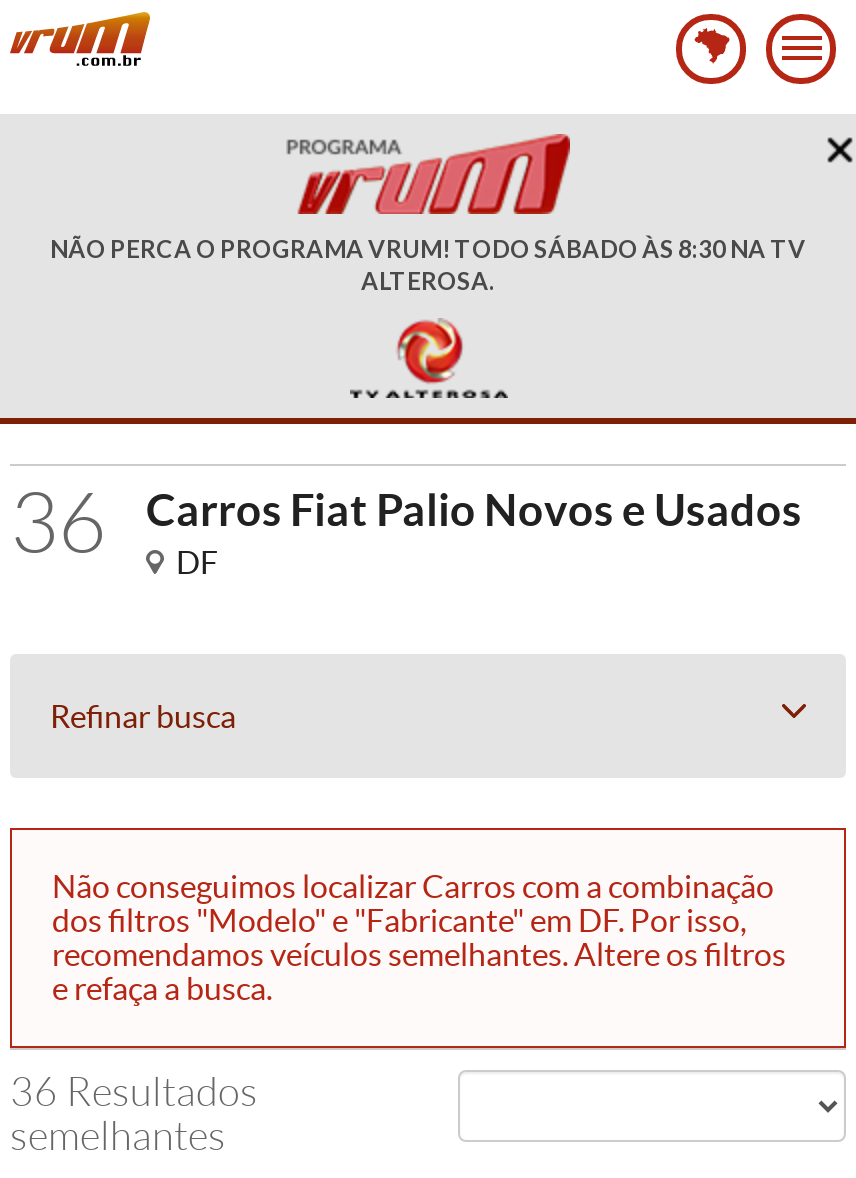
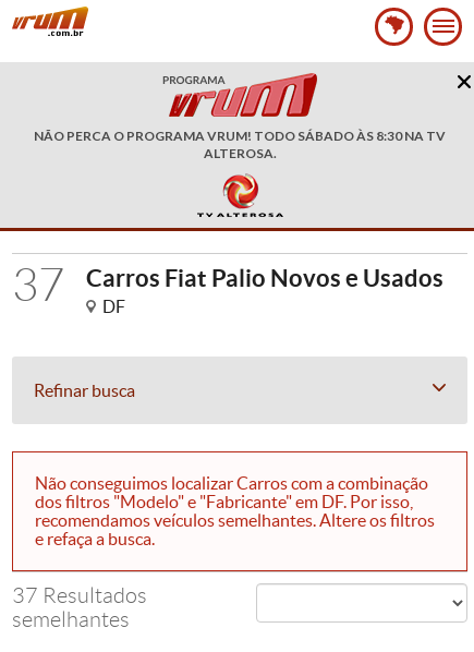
- 36 Carros Fiat Palio Novos e Usados DF
+ 37 Carros Fiat Palio Novos e Usados DF

- 36 Resultados
+ 37 Resultados
